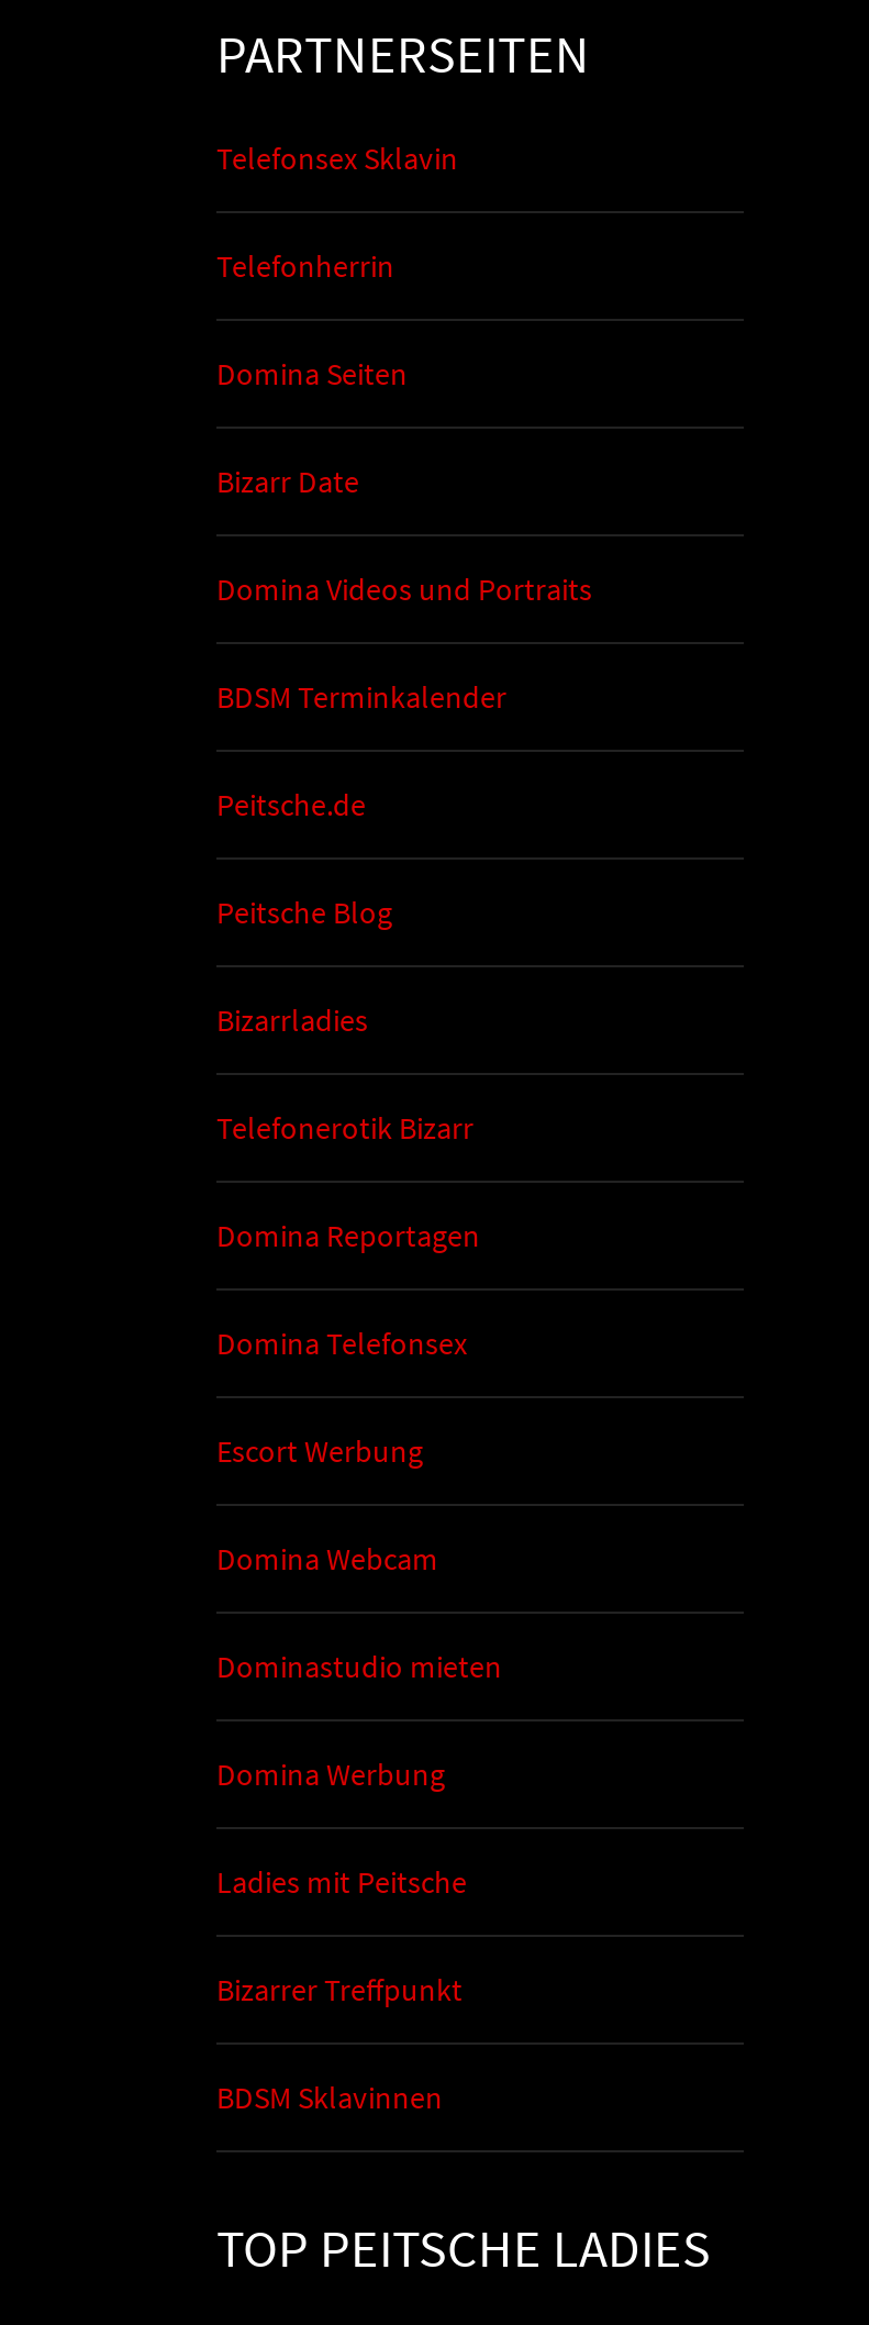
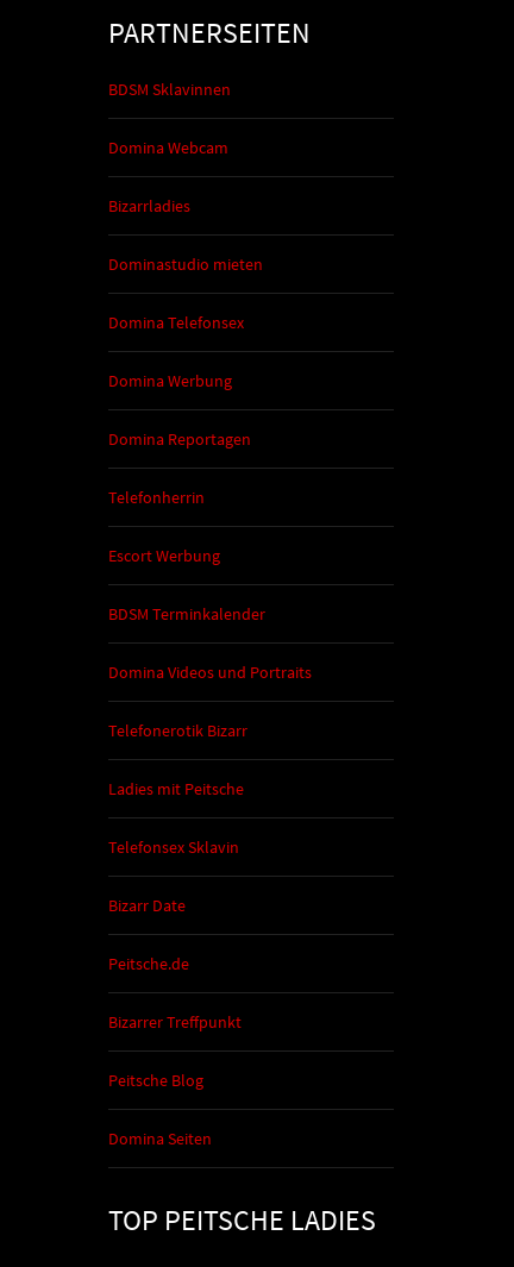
moved down: Domina Webcam | Bizarrladies | Dominastudio mieten | ... | Peitsche Blog | Domina Seiten

moved up: BDSM Sklavinnen
